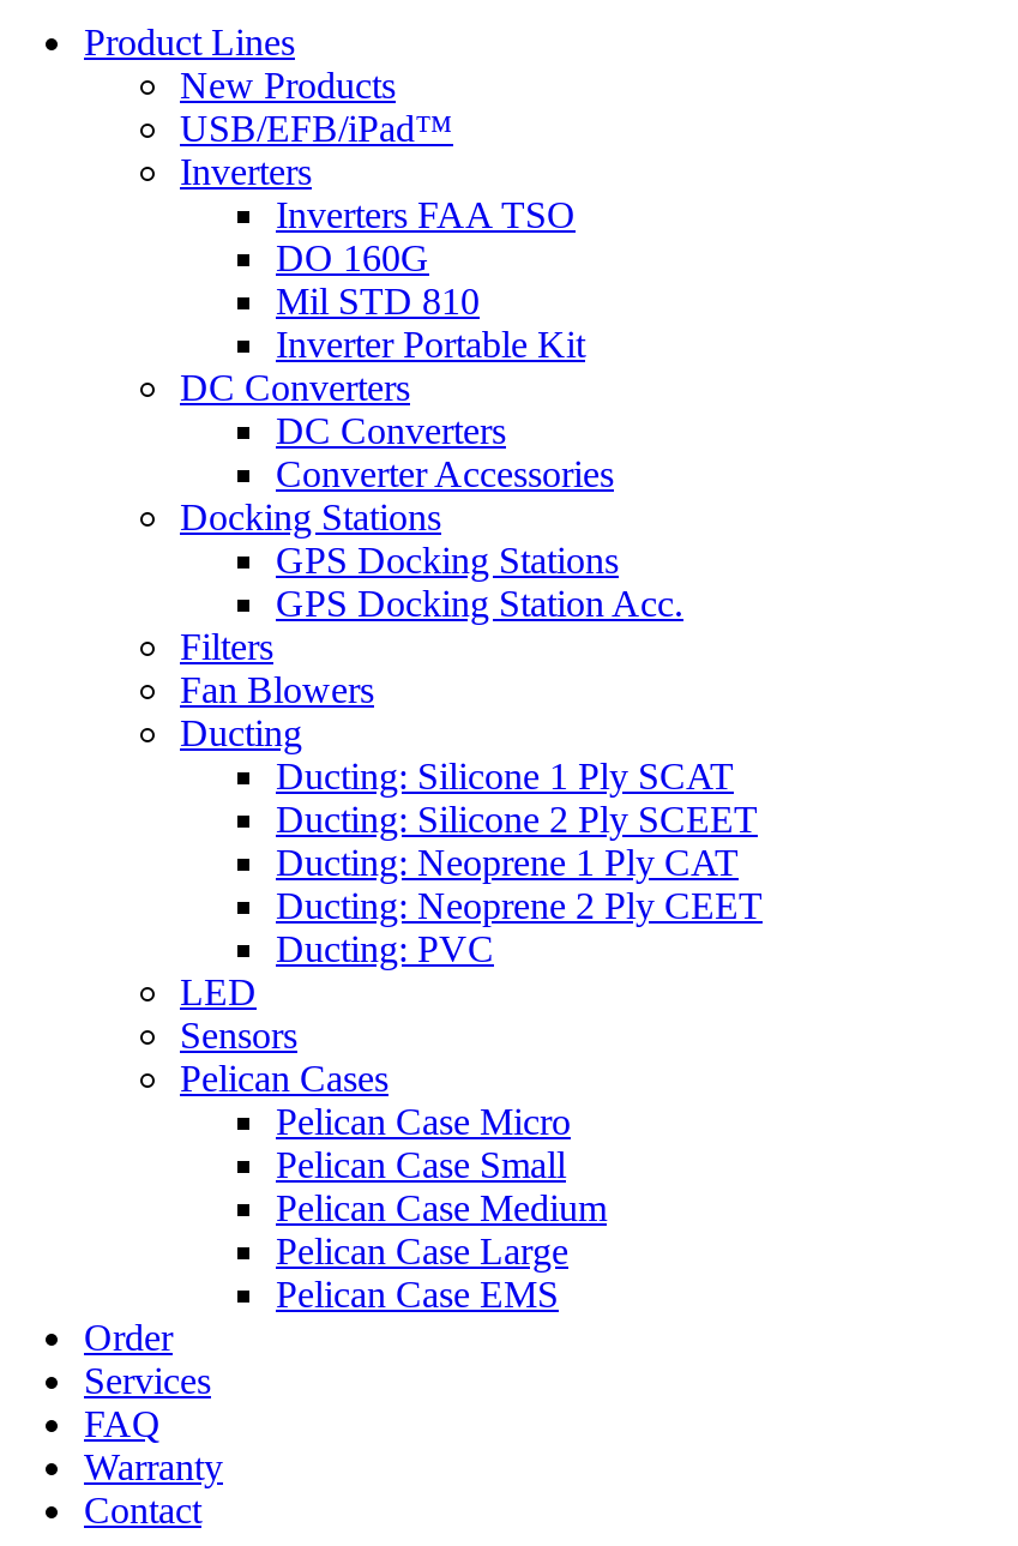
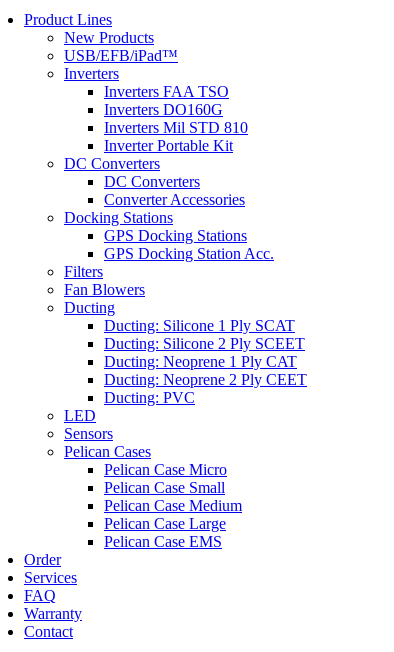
- DO 160G
- Mil STD 810
+ Inverters DO160G
+ Inverters Mil STD 810
